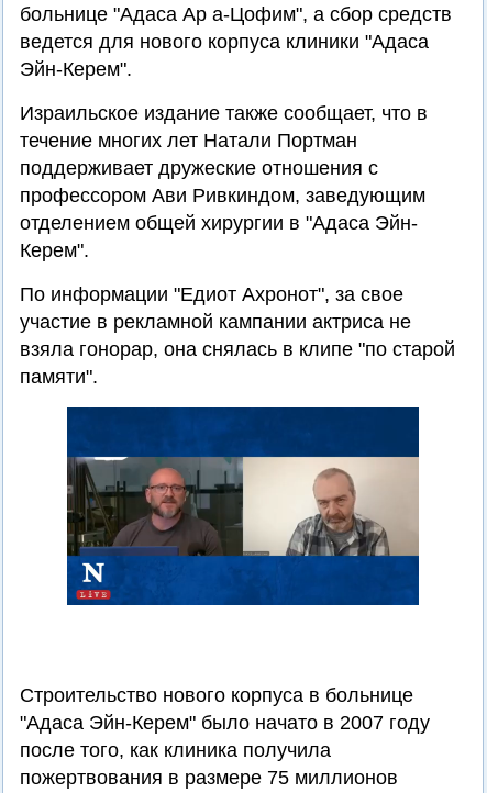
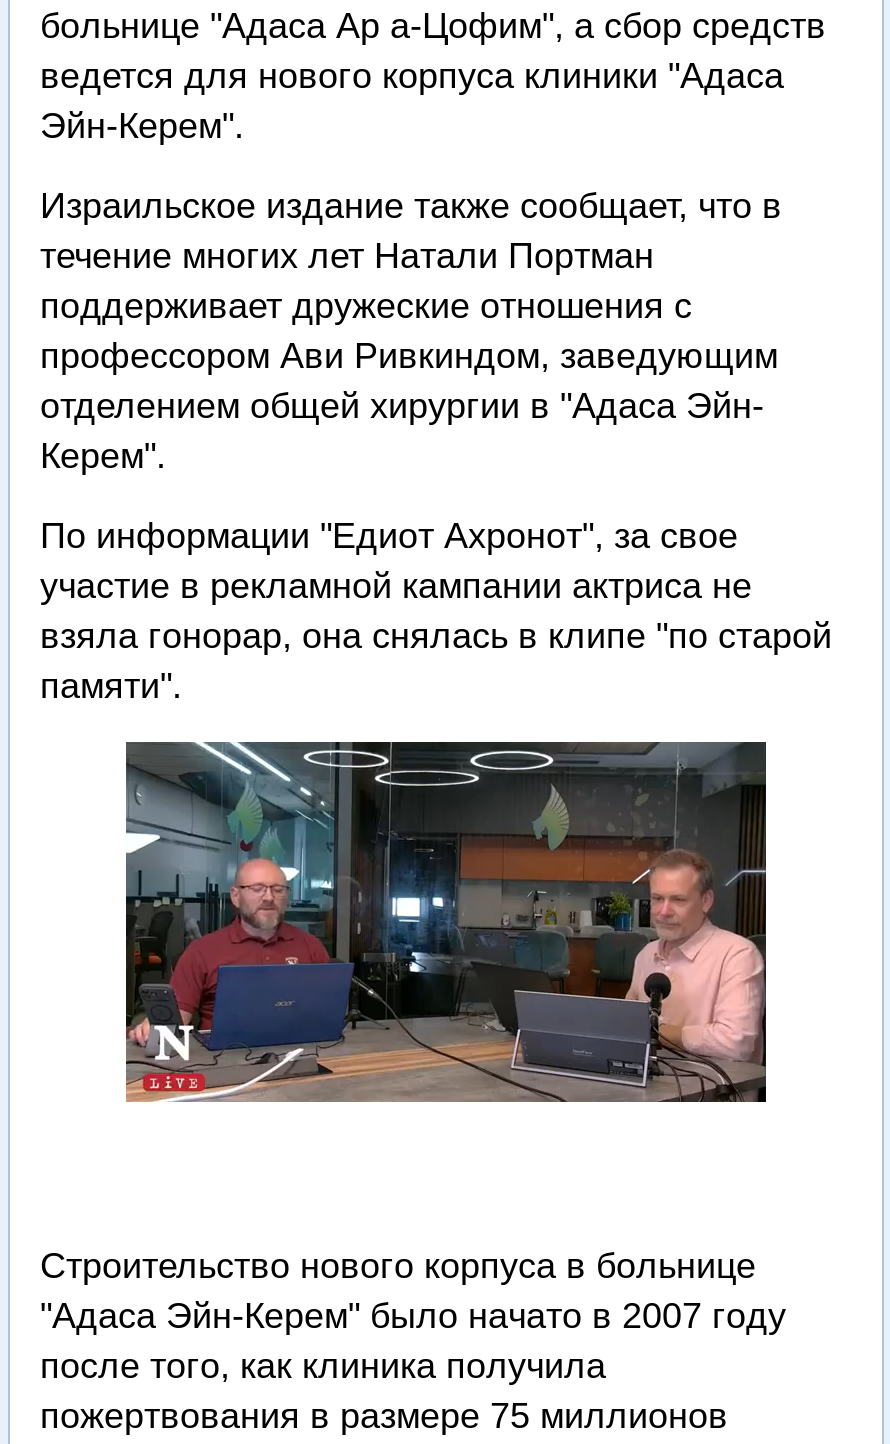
- [image]
+ [image]
